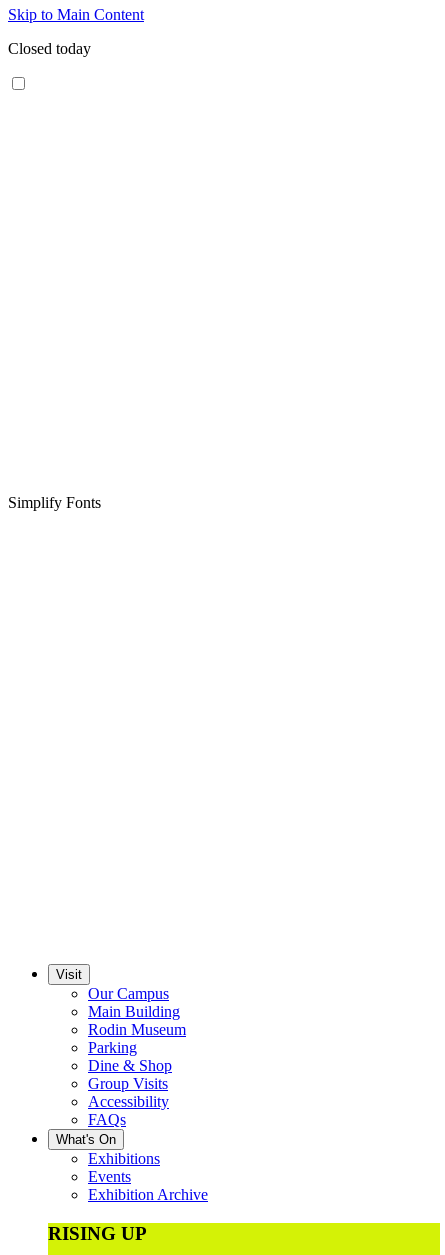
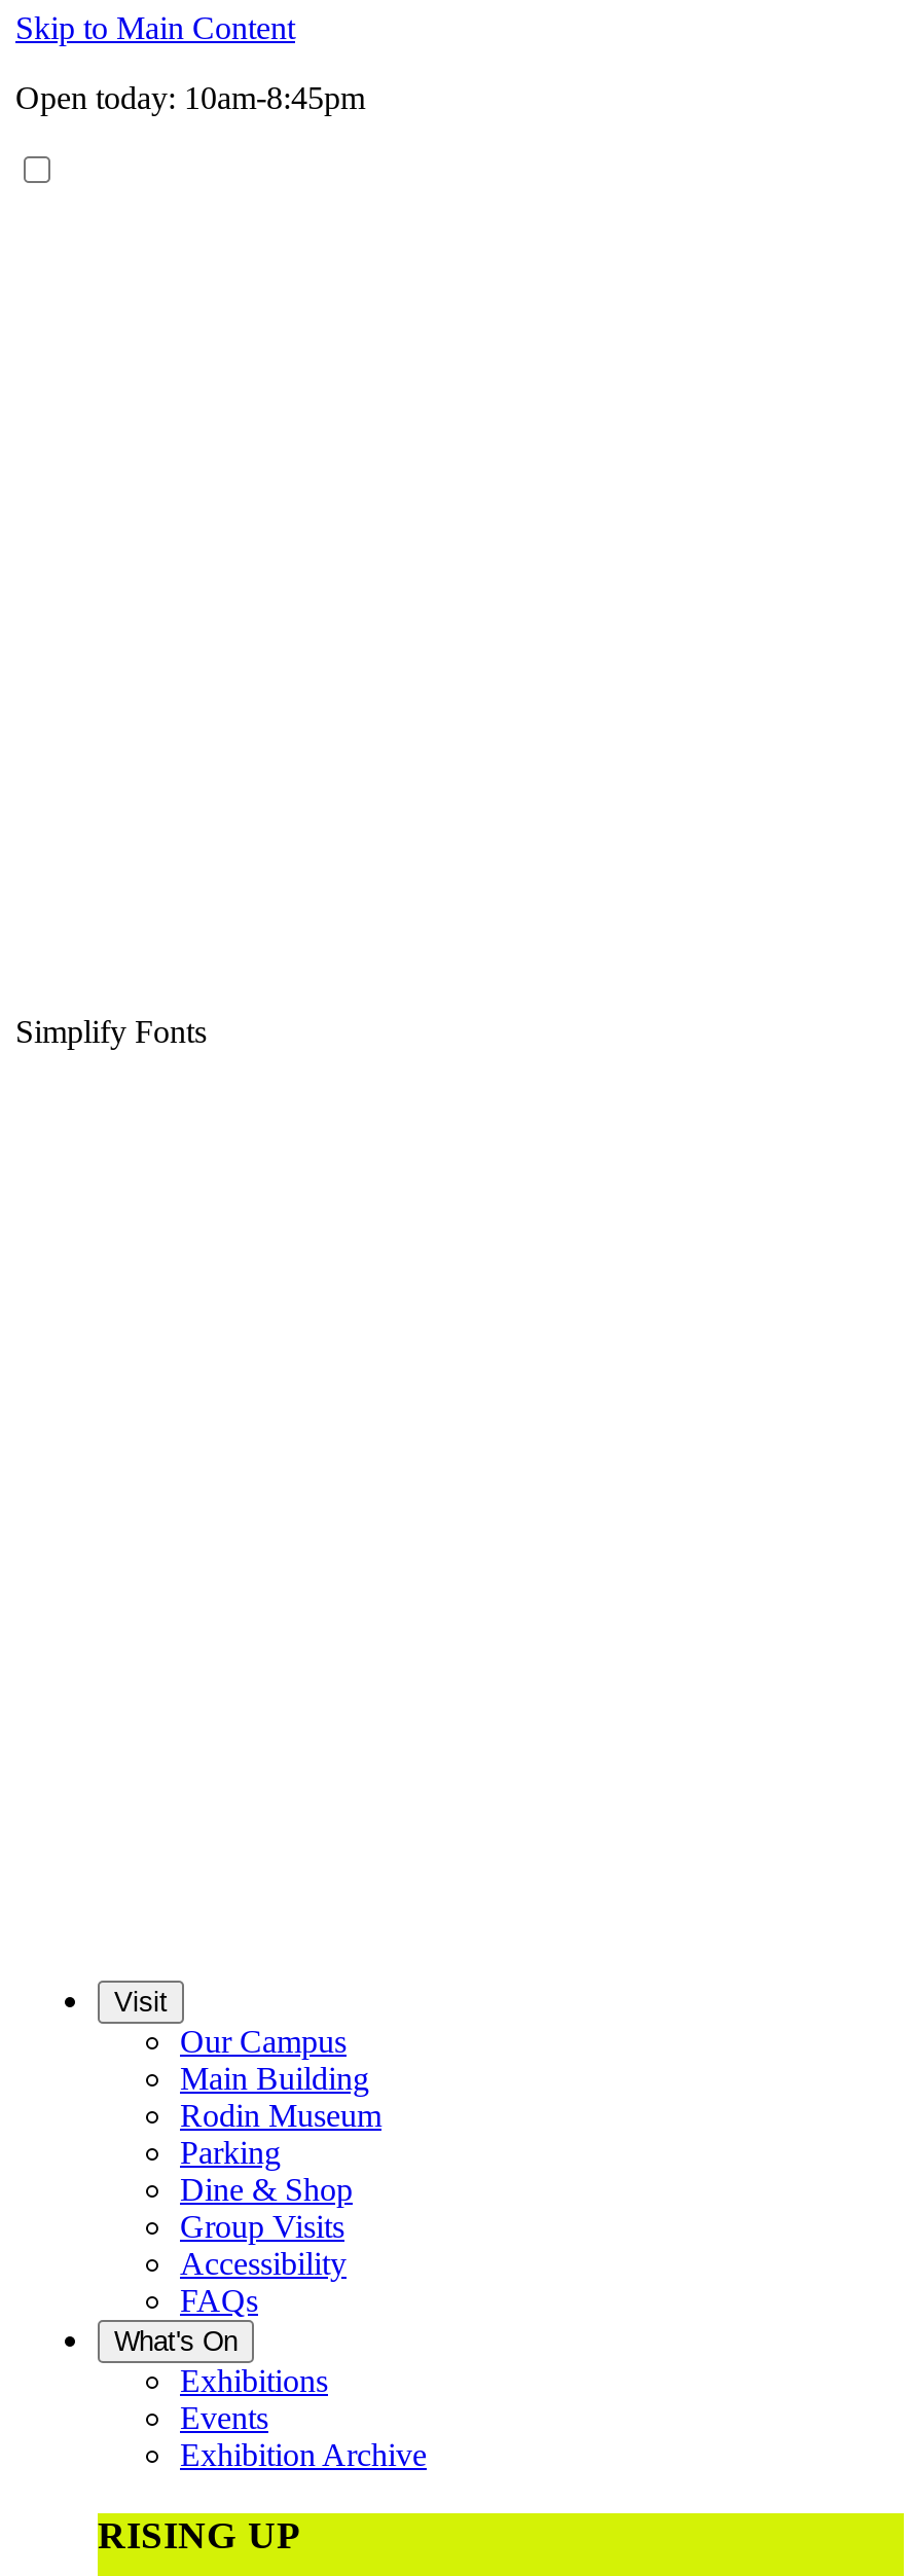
- Closed today
+ Open today: 10am-8:45pm
